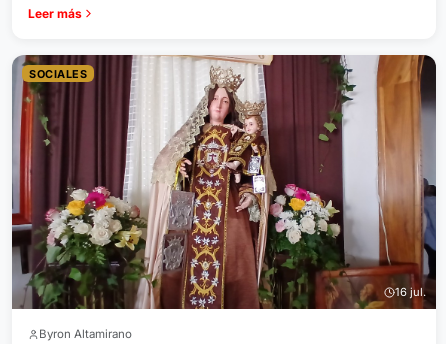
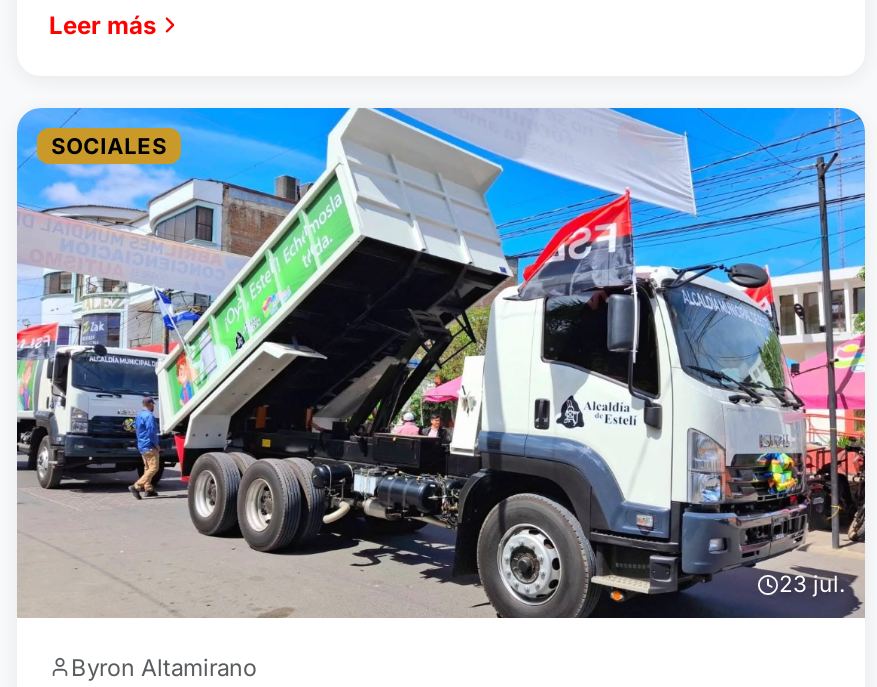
- [image]
- 16 jul.
+ [image]
+ 23 jul.
